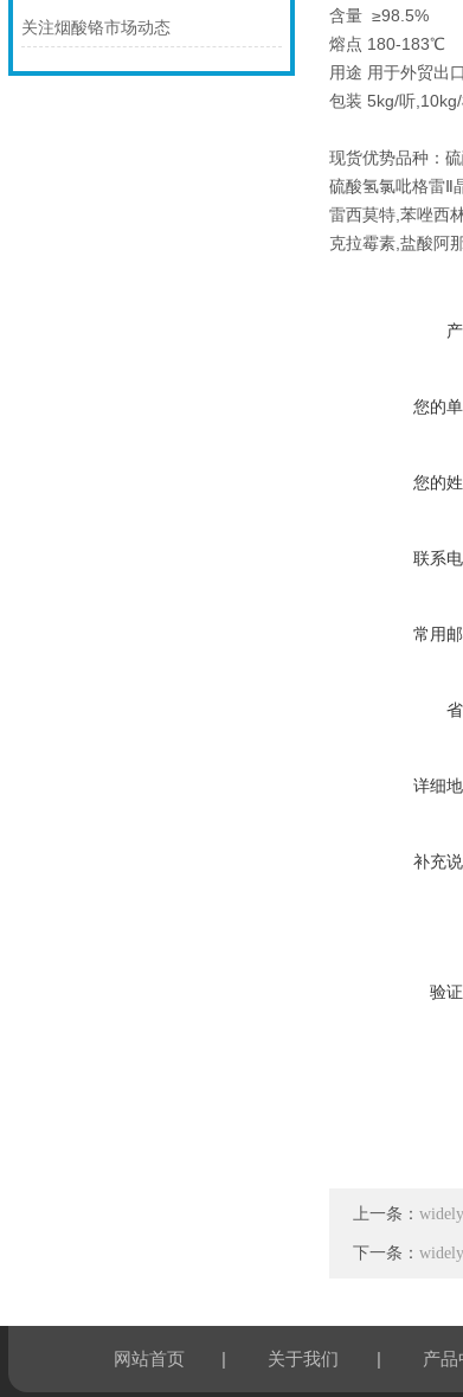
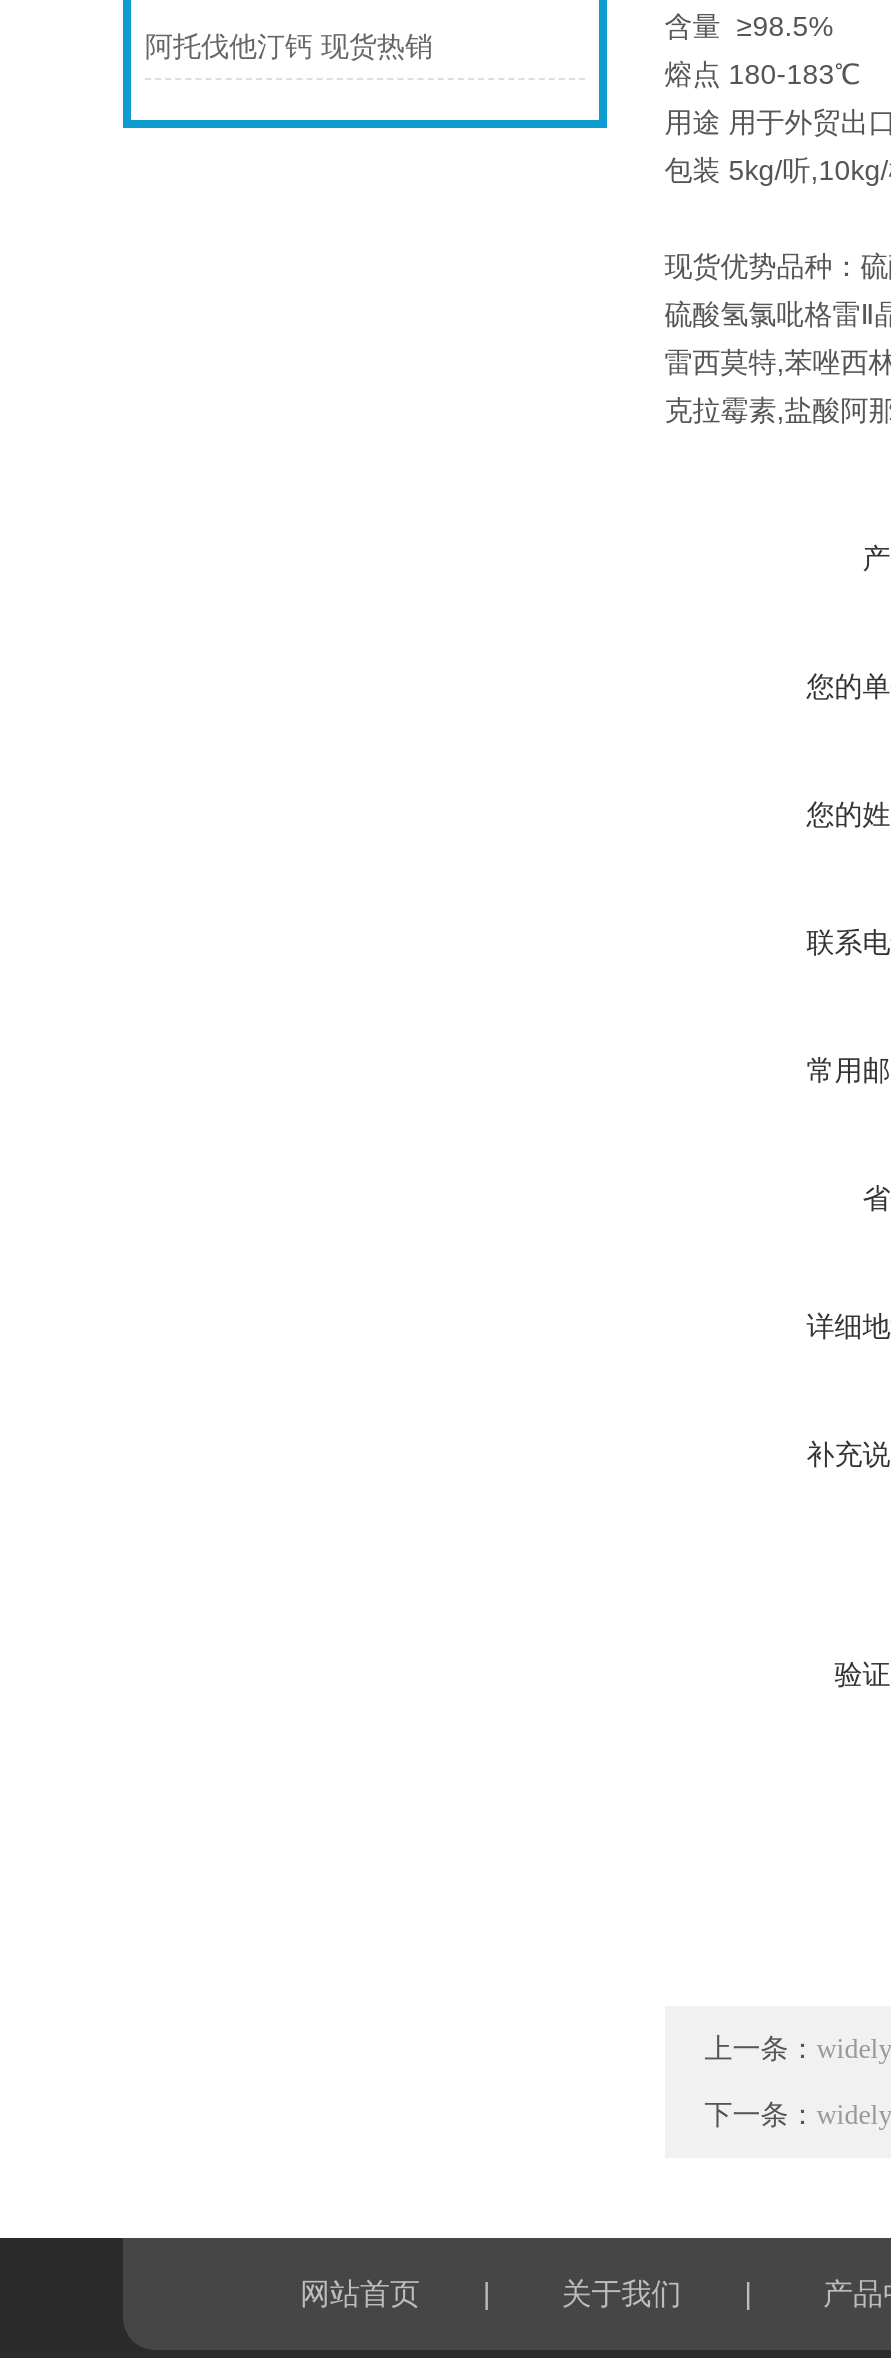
- 关注烟酸铬市场动态
+ 阿托伐他汀钙 现货热销
